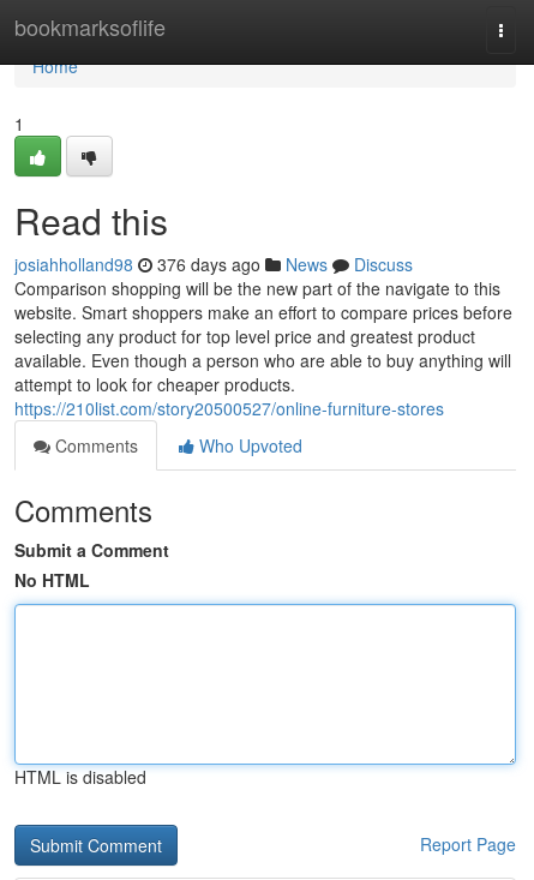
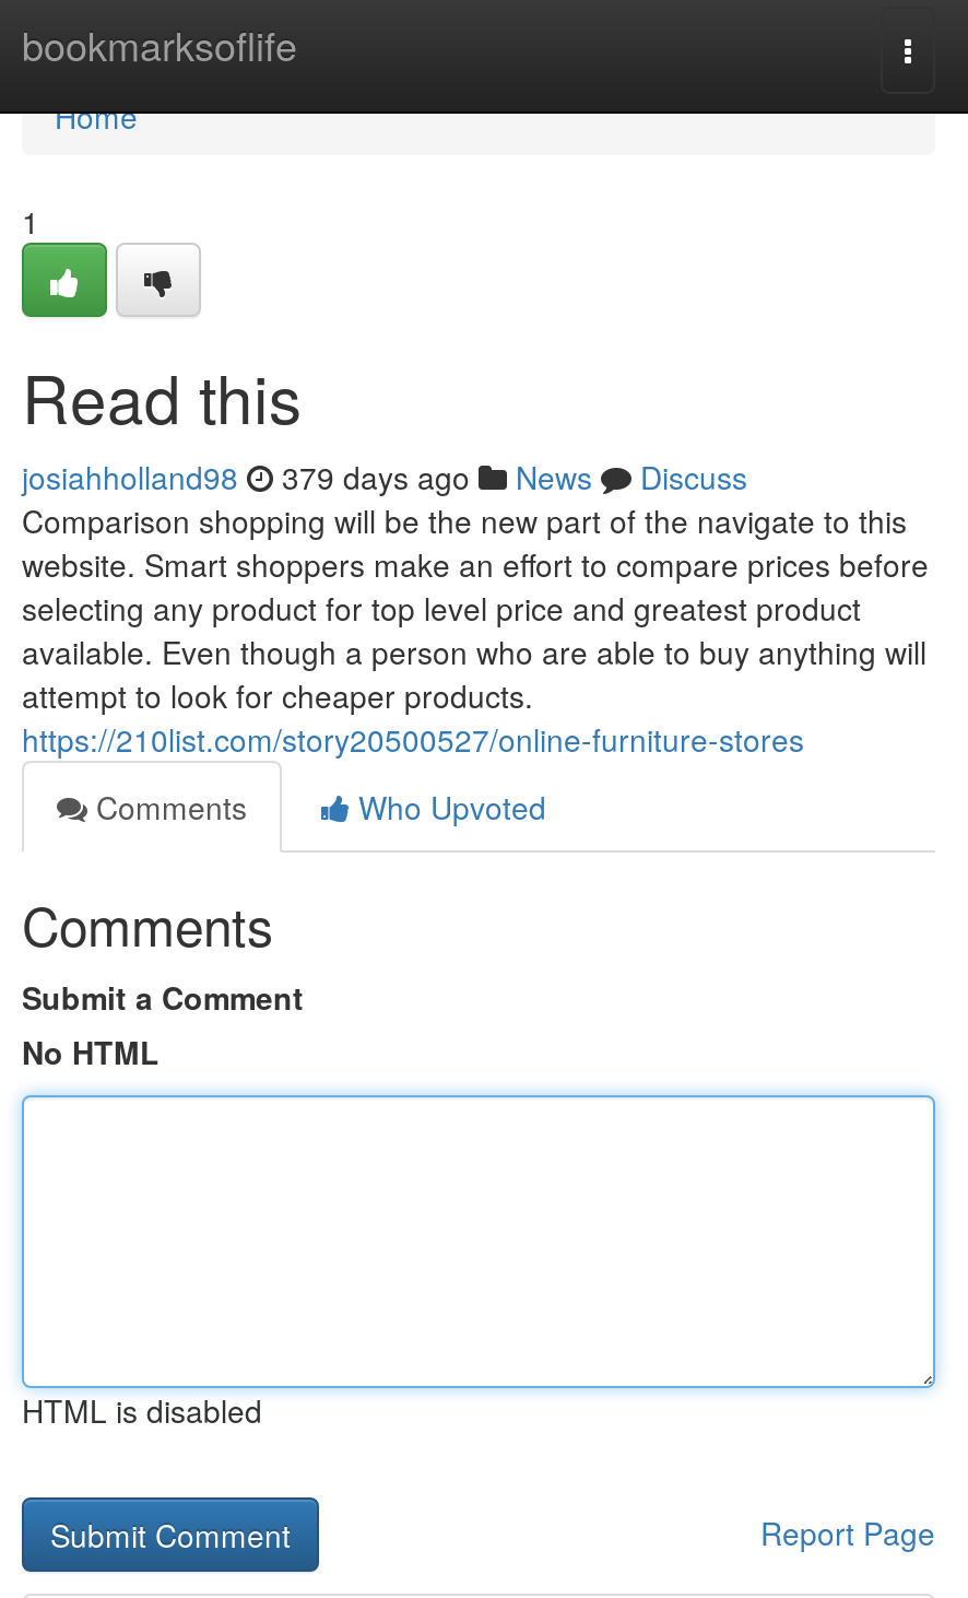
- josiahholland98 376 days ago News Discuss
+ josiahholland98 379 days ago News Discuss
